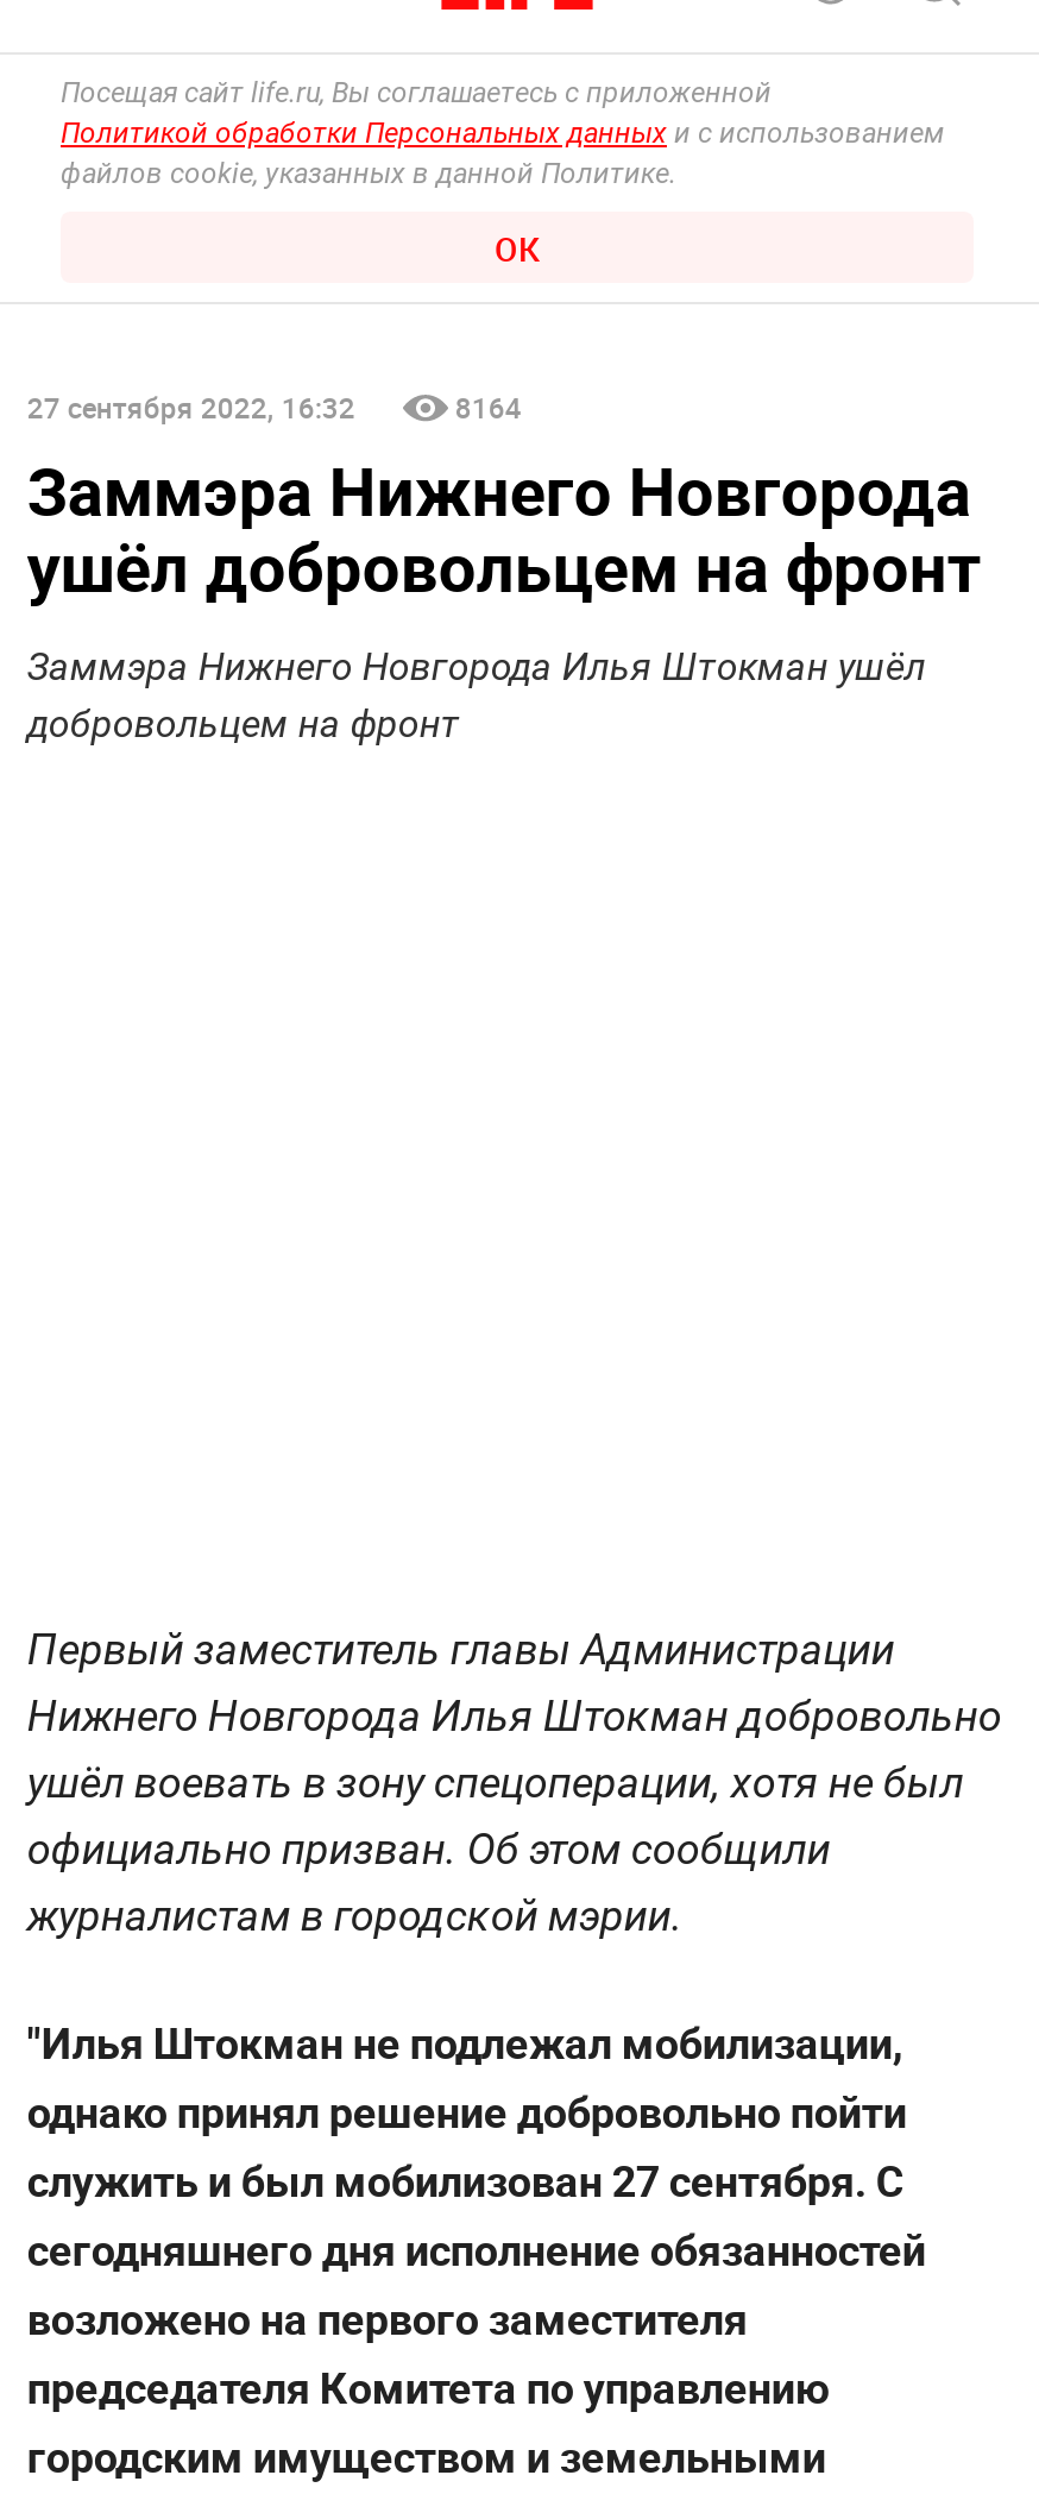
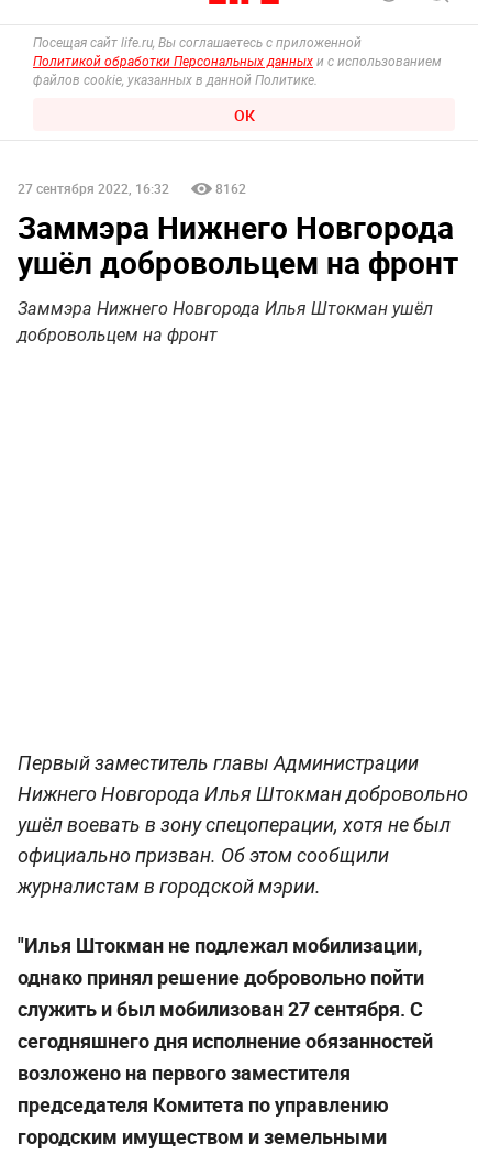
- 8164
+ 8162
